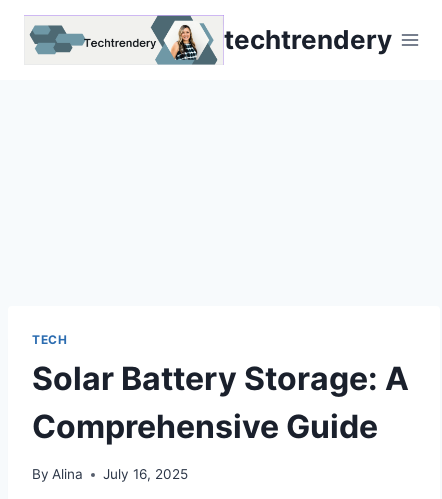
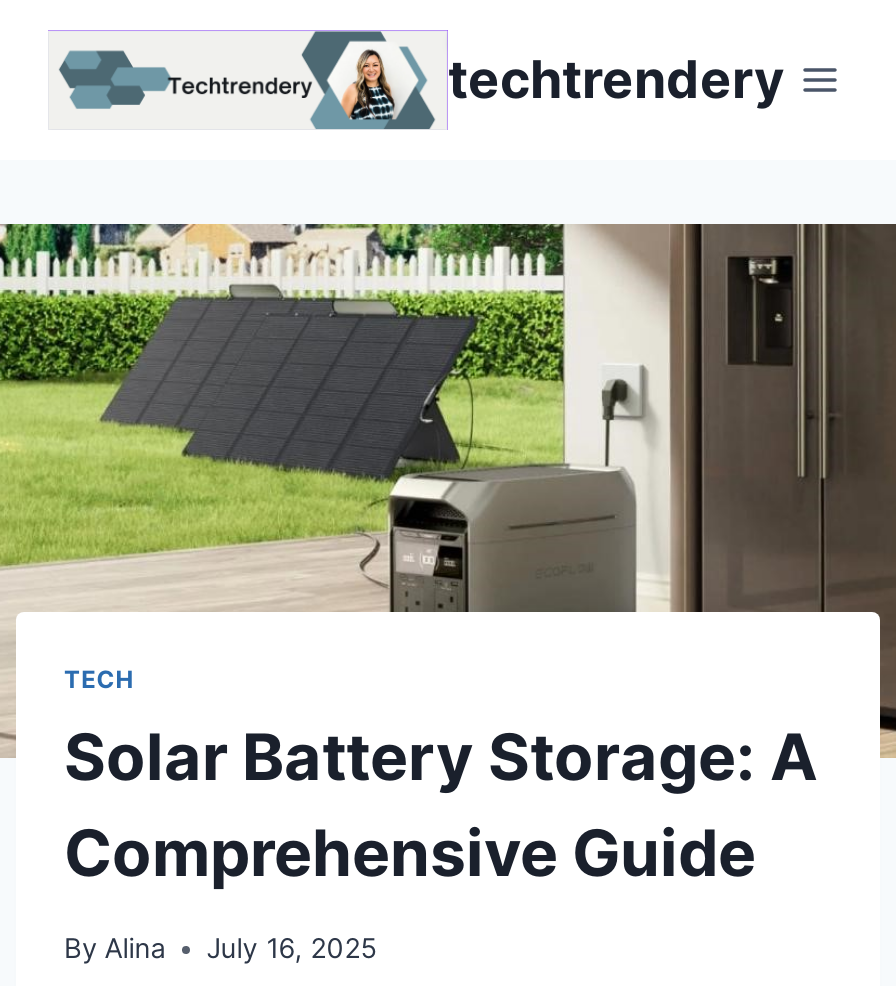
+ [image]
